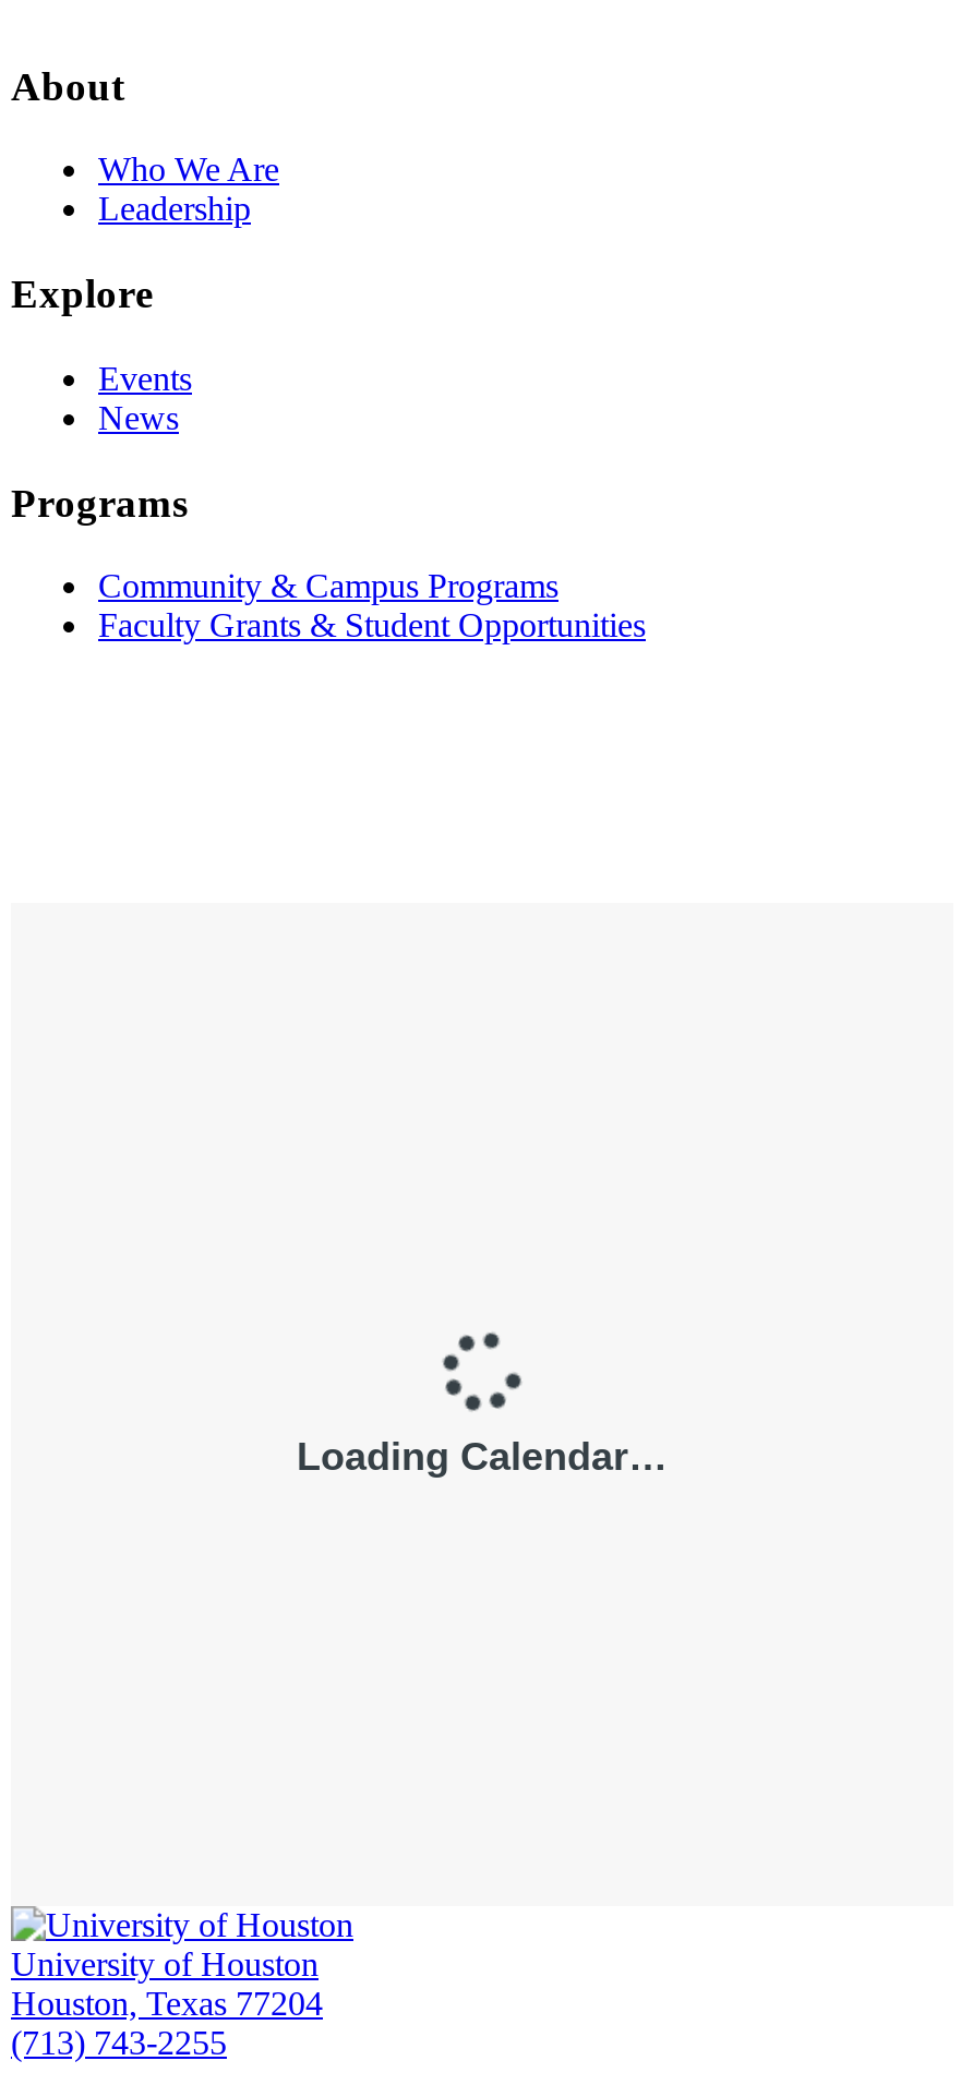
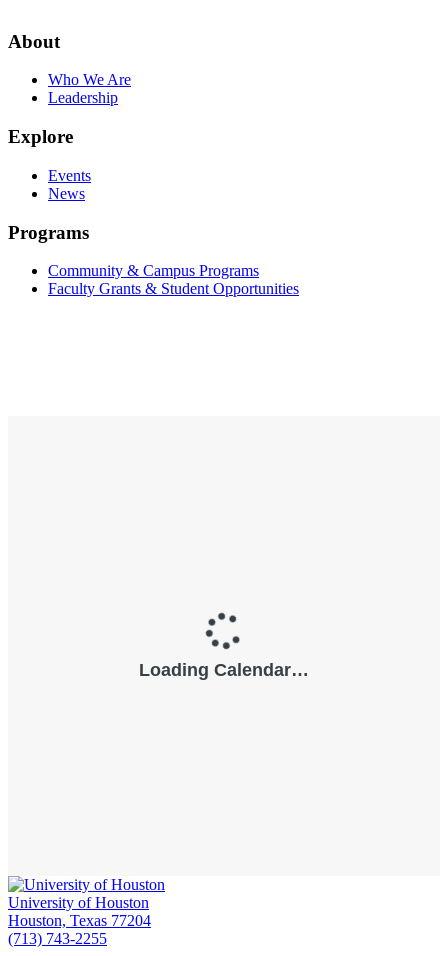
- [image]
+ [image]
